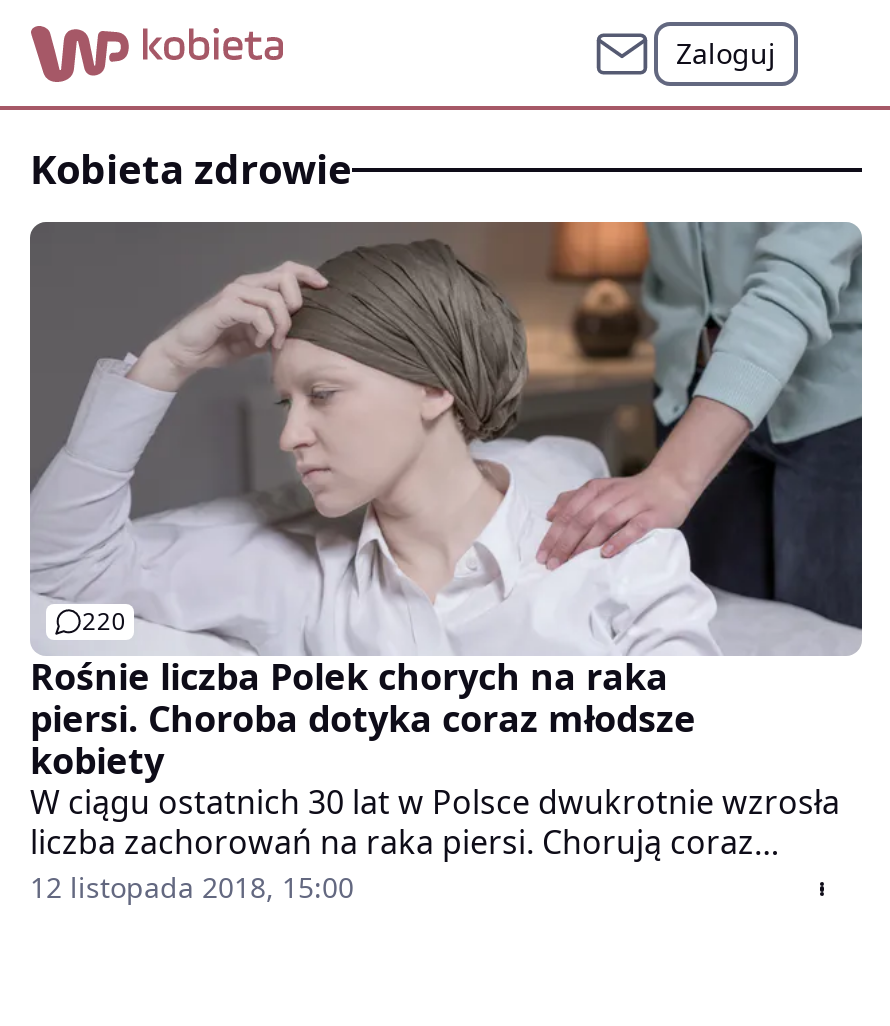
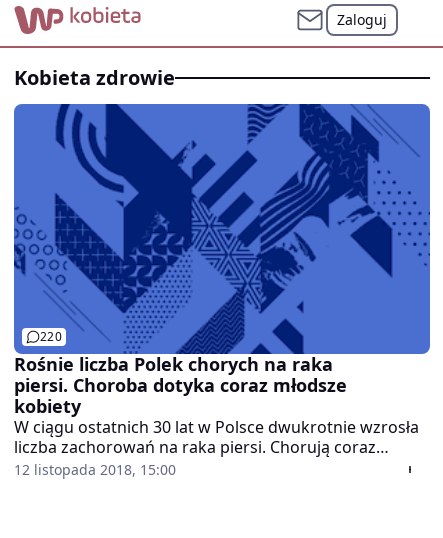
- [image]
+ [image]
